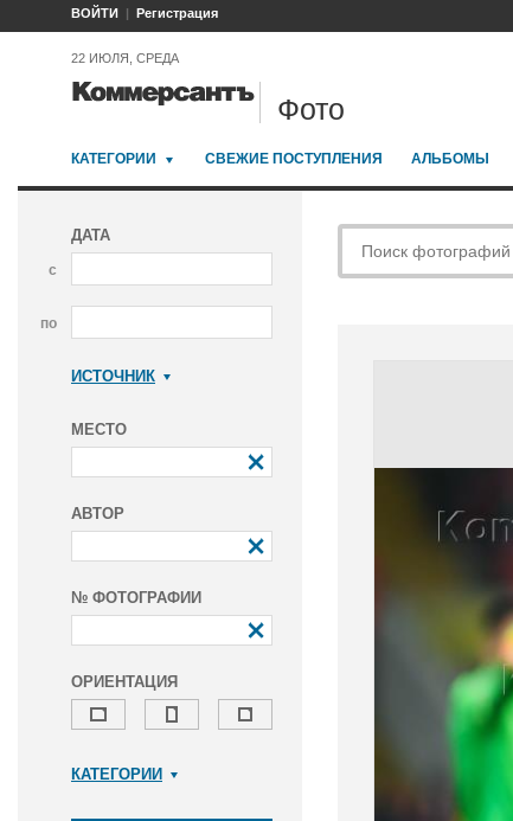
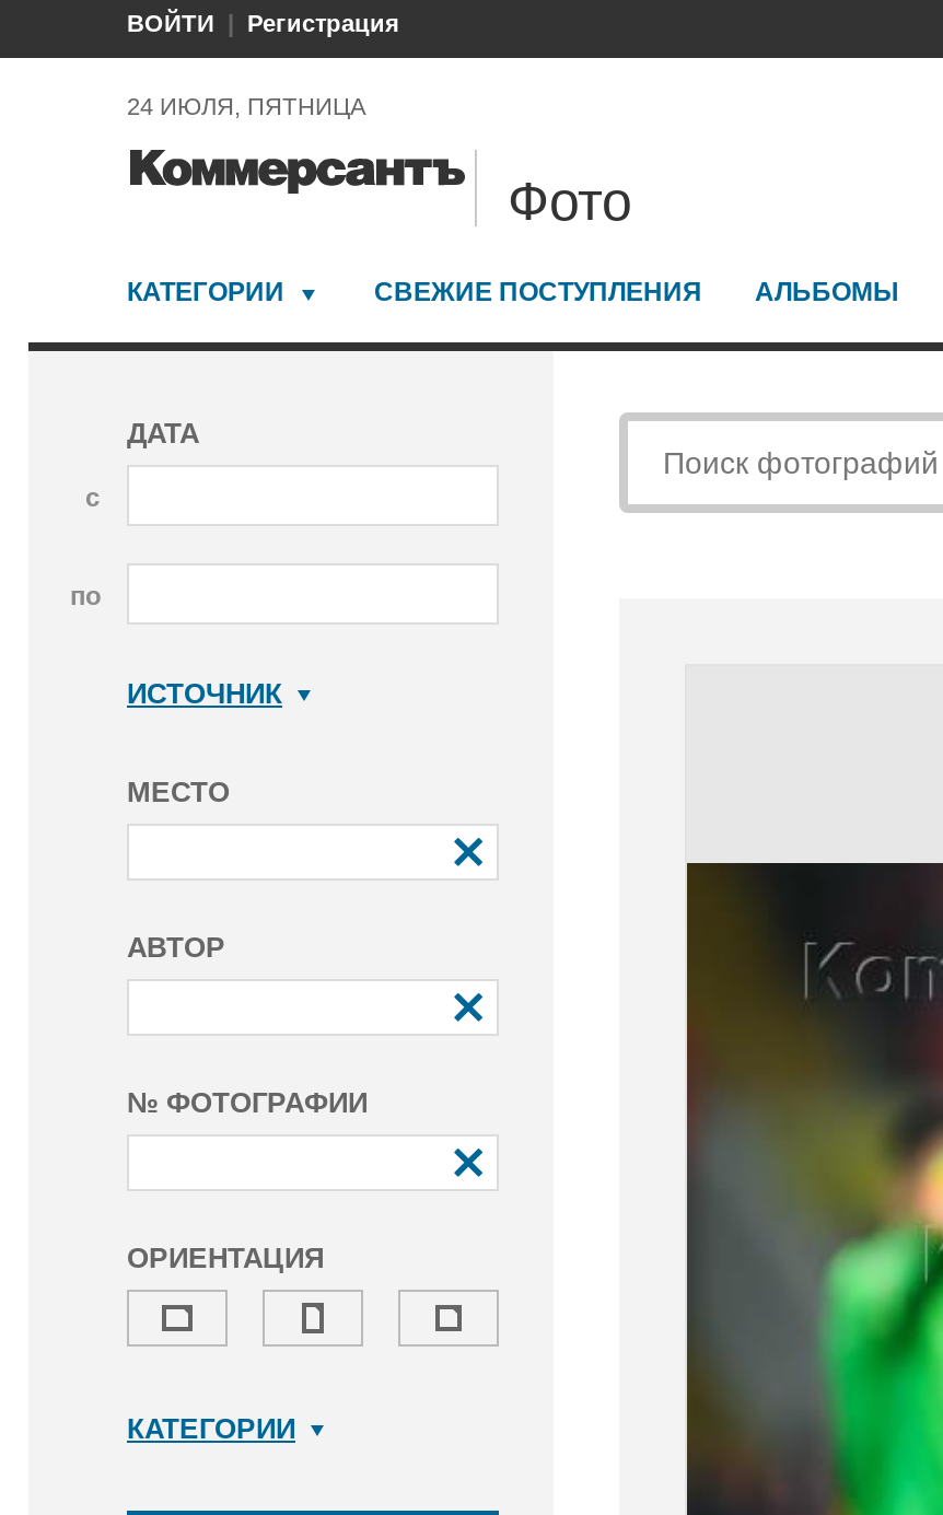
- 22 ИЮЛЯ, СРЕДА
+ 24 ИЮЛЯ, ПЯТНИЦА
